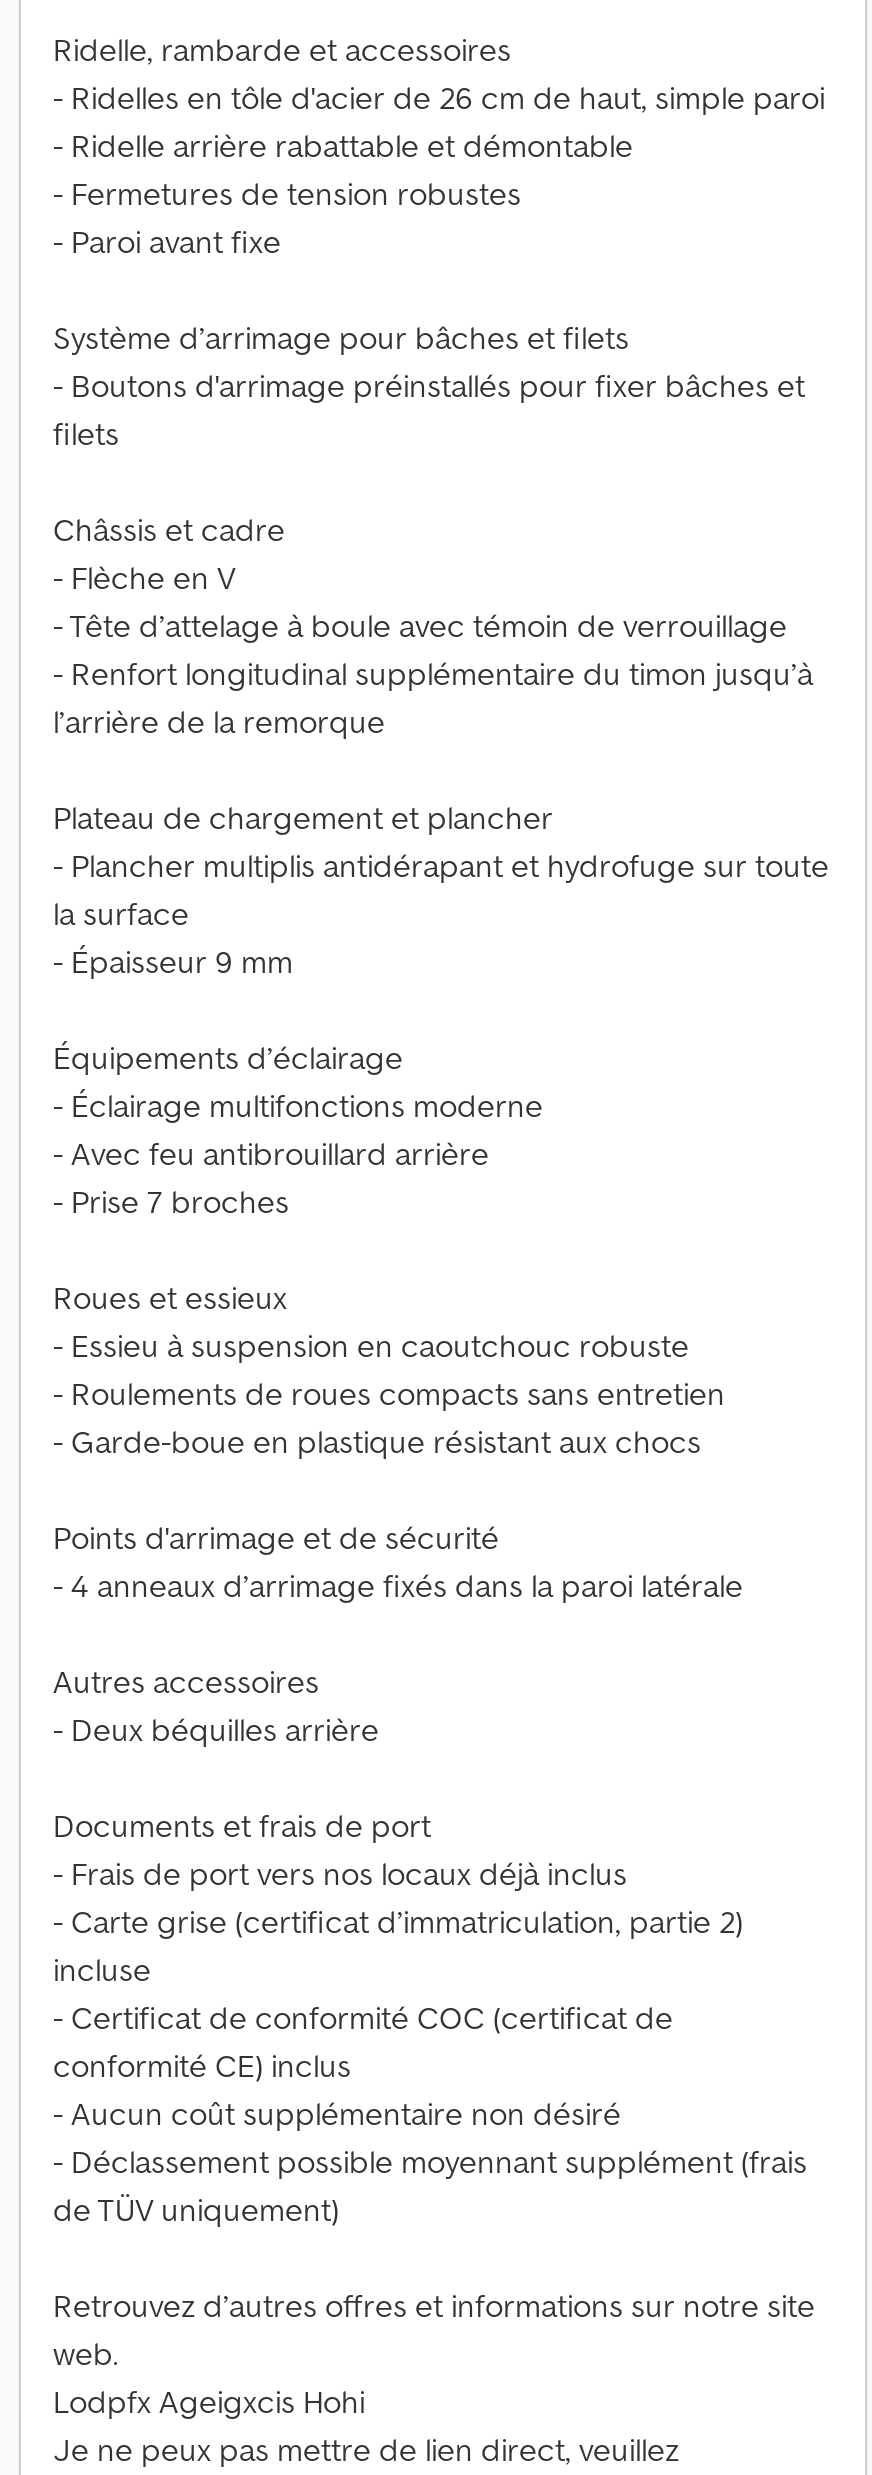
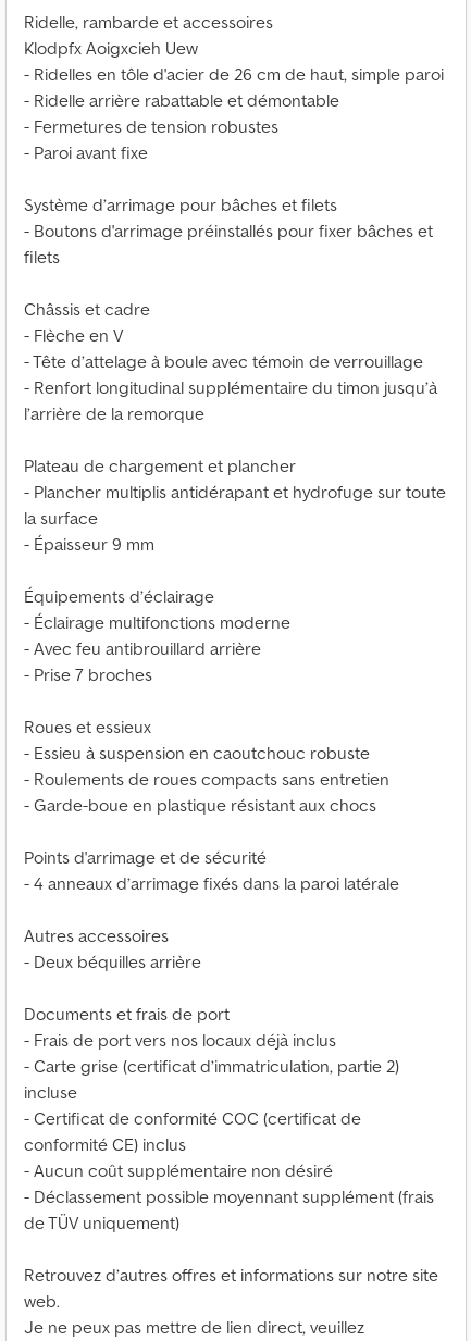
+ Klodpfx Aoigxcieh Uew

moved down: - Ridelles en tôle d'acier de 26 cm de haut, simple paroi | - Ridelle arrière rabattable et démontable | - Fermetures de tension robustes | ... | Retrouvez d’autres offres et informations sur notre site | web.

- Lodpfx Ageigxcis Hohi
